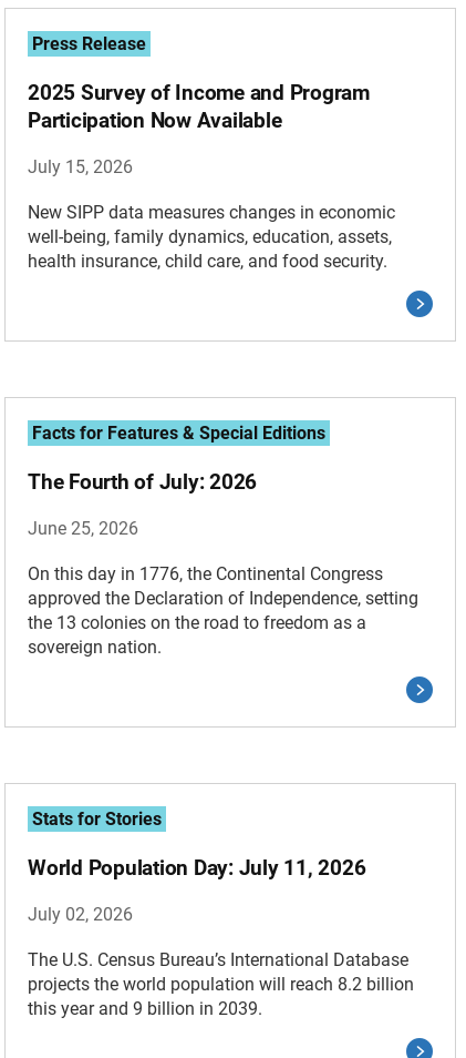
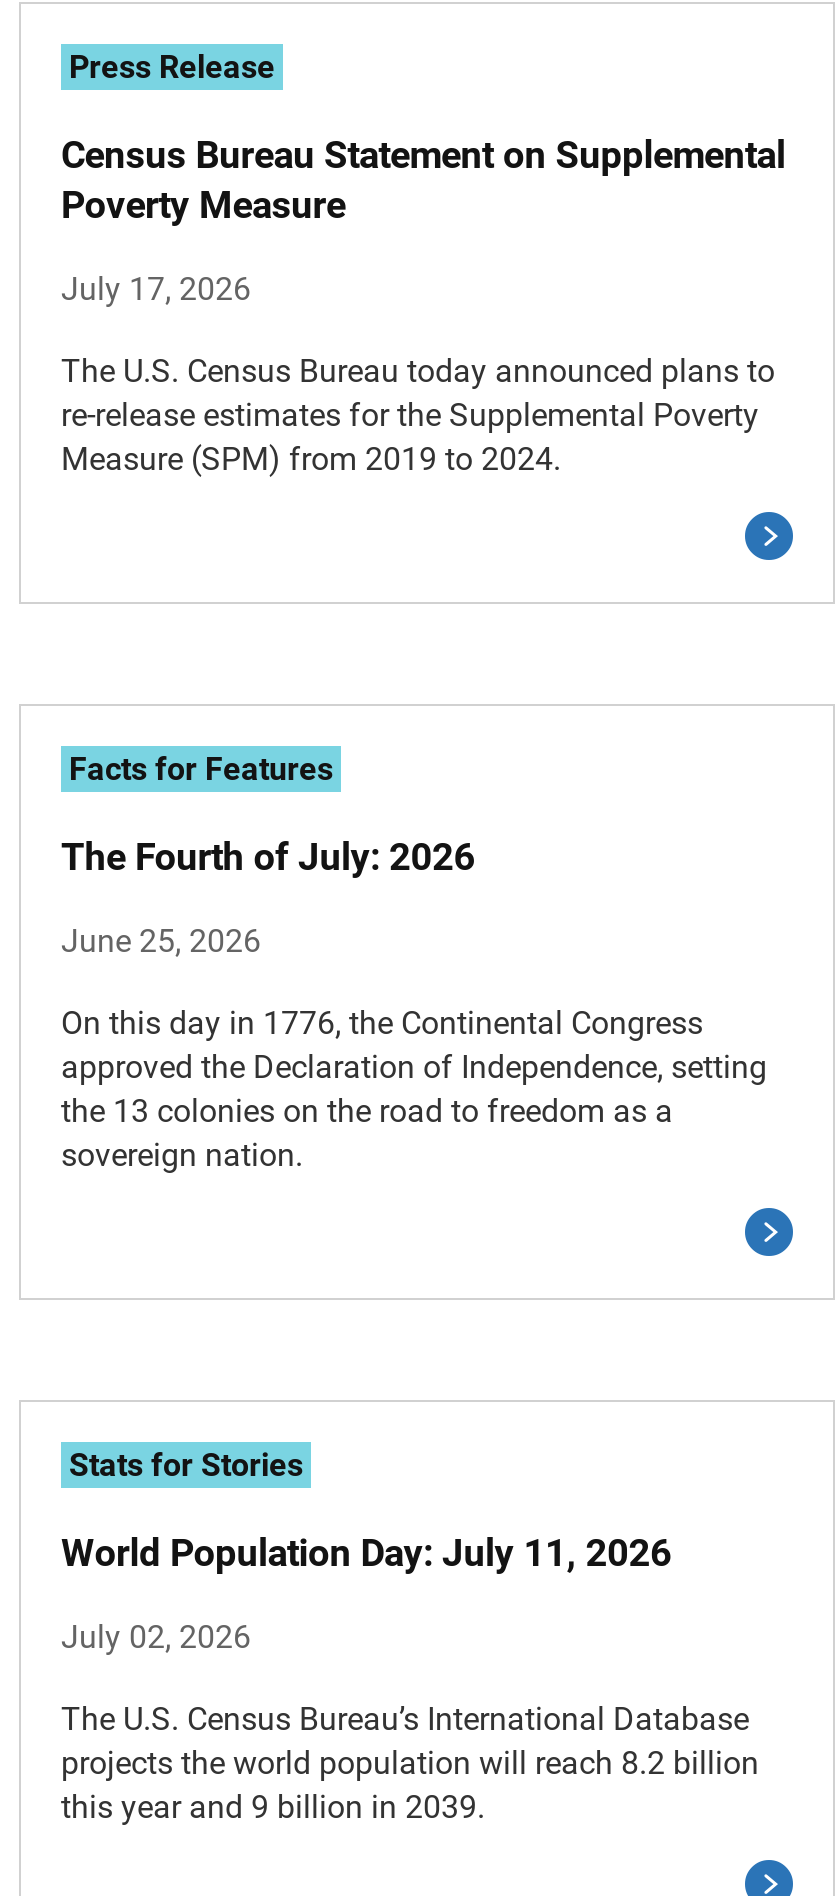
- 2025 Survey of Income and Program
- Participation Now Available
+ Census Bureau Statement on Supplemental
+ Poverty Measure

- July 15, 2026
+ July 17, 2026

- New SIPP data measures changes in economic
- well-being, family dynamics, education, assets,
- health insurance, child care, and food security.
+ The U.S. Census Bureau today announced plans to
+ re-release estimates for the Supplemental Poverty
+ Measure (SPM) from 2019 to 2024.

- Facts for Features & Special Editions
+ Facts for Features
